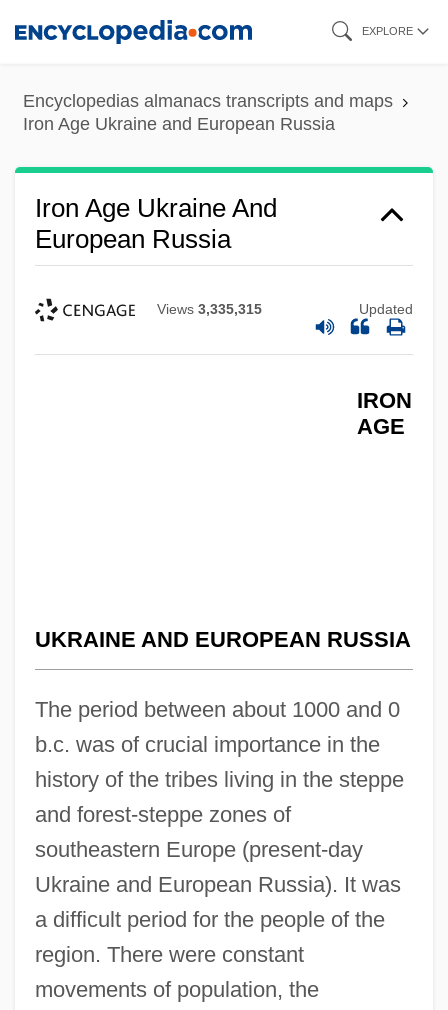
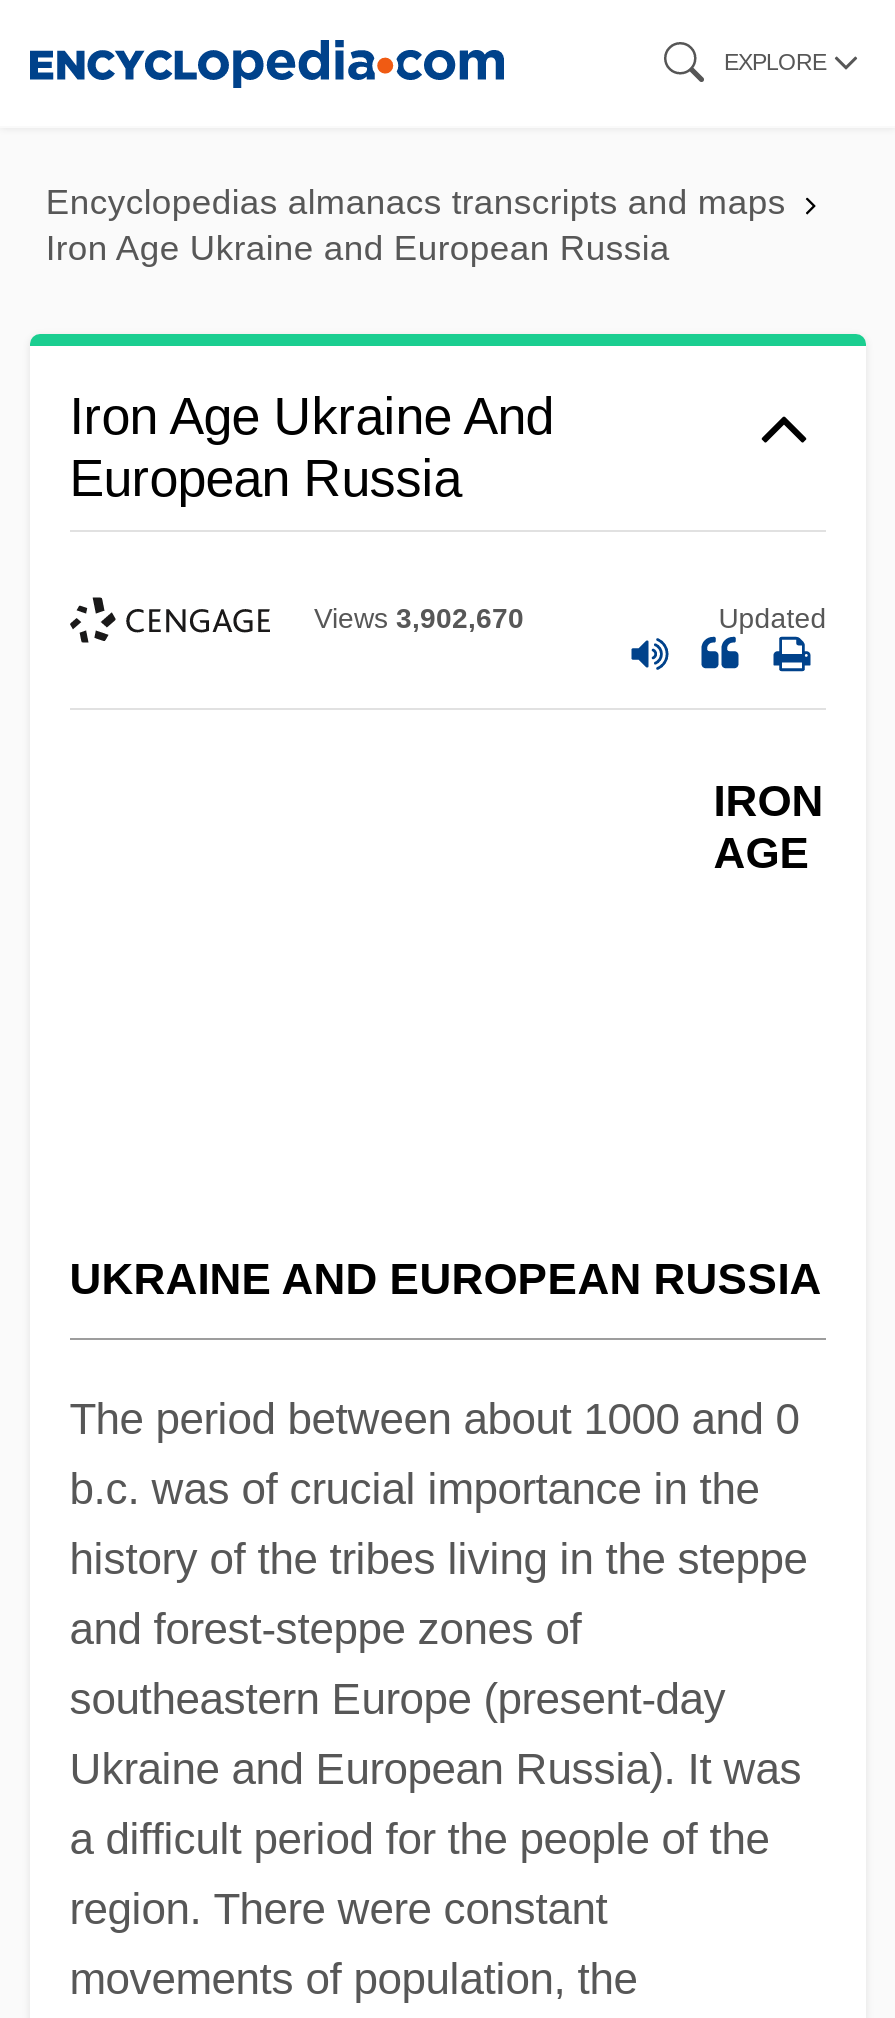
- Views 3,335,315
+ Views 3,902,670
